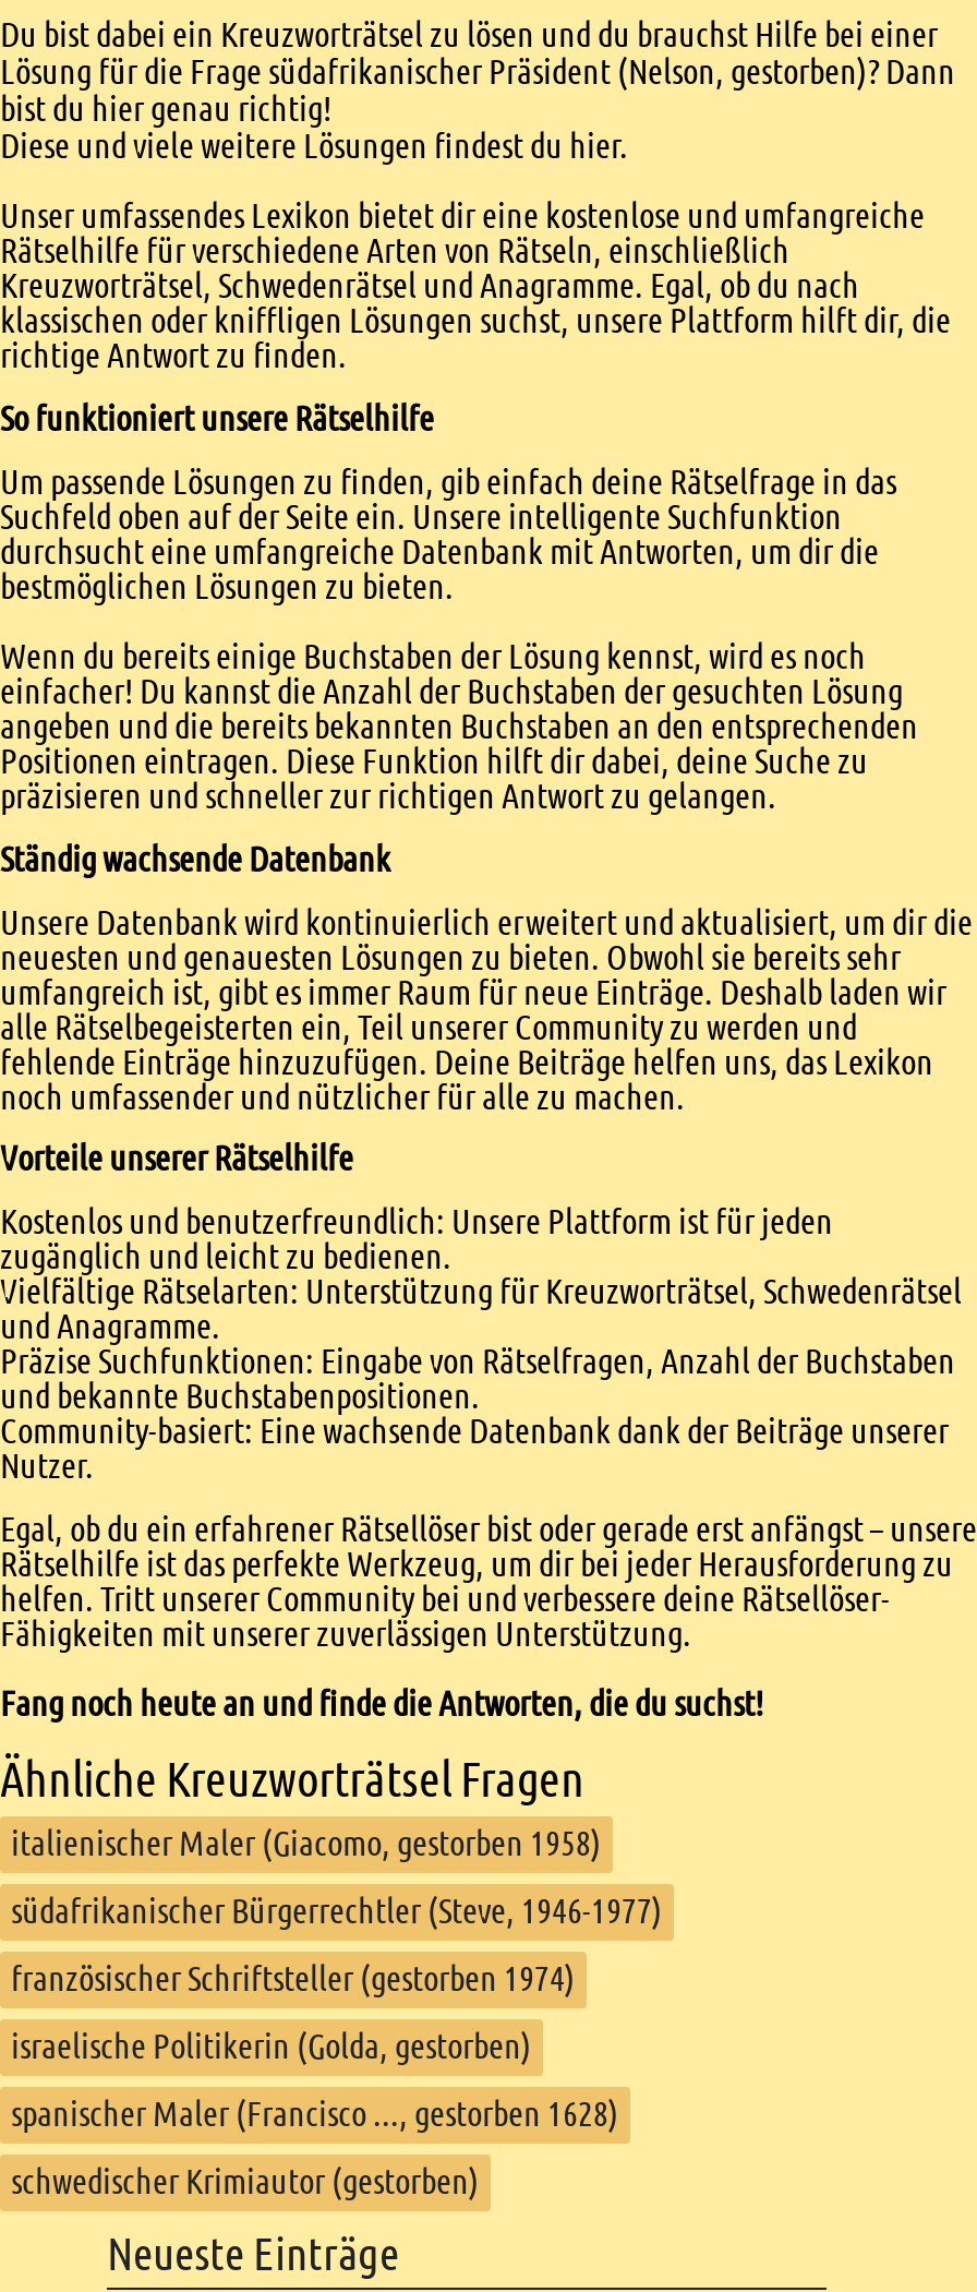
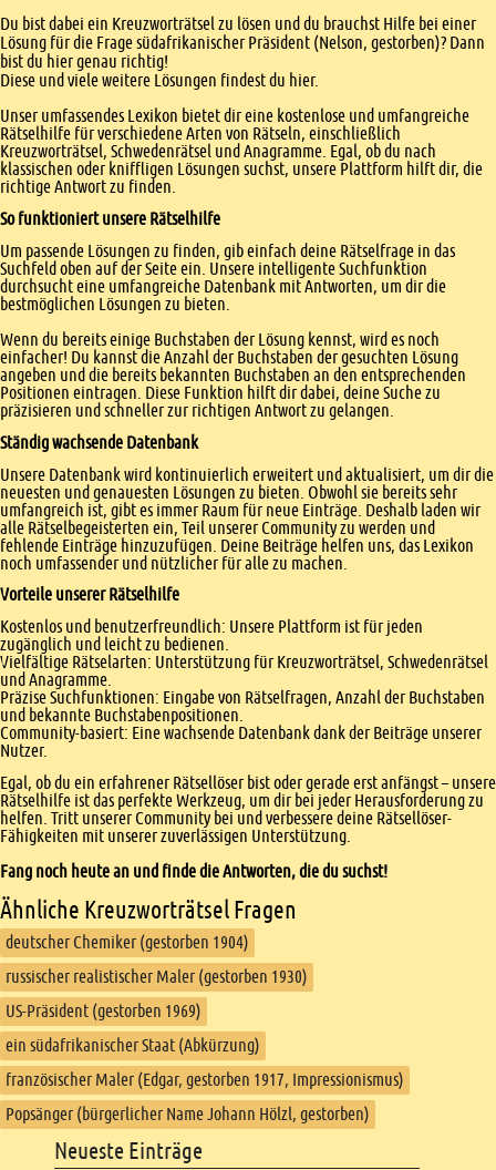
- italienischer Maler (Giacomo, gestorben 1958)
+ deutscher Chemiker (gestorben 1904)

- südafrikanischer Bürgerrechtler (Steve, 1946-1977)
+ russischer realistischer Maler (gestorben 1930)

- französischer Schriftsteller (gestorben 1974)
+ US-Präsident (gestorben 1969)

- israelische Politikerin (Golda, gestorben)
+ ein südafrikanischer Staat (Abkürzung)

- spanischer Maler (Francisco ..., gestorben 1628)
+ französischer Maler (Edgar, gestorben 1917, Impressionismus)

- schwedischer Krimiautor (gestorben)
+ Popsänger (bürgerlicher Name Johann Hölzl, gestorben)
